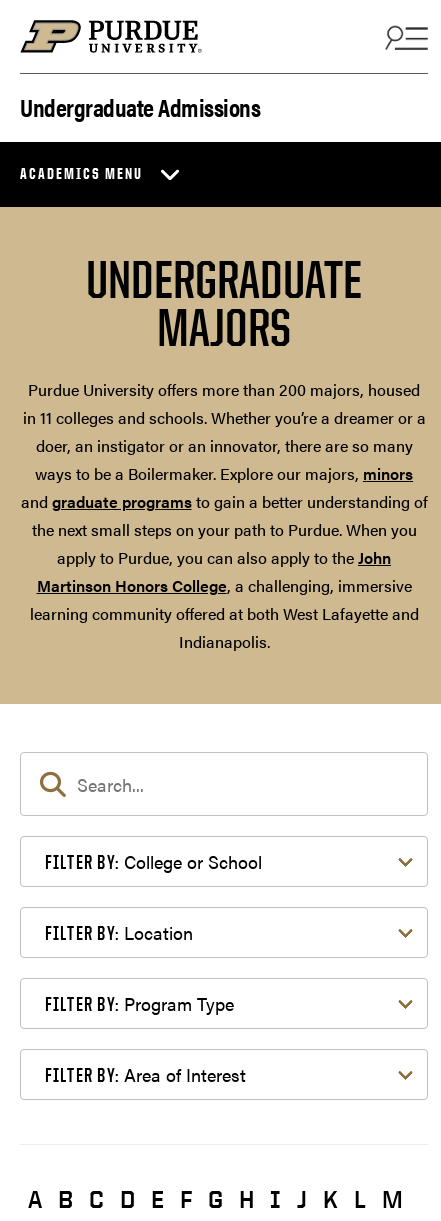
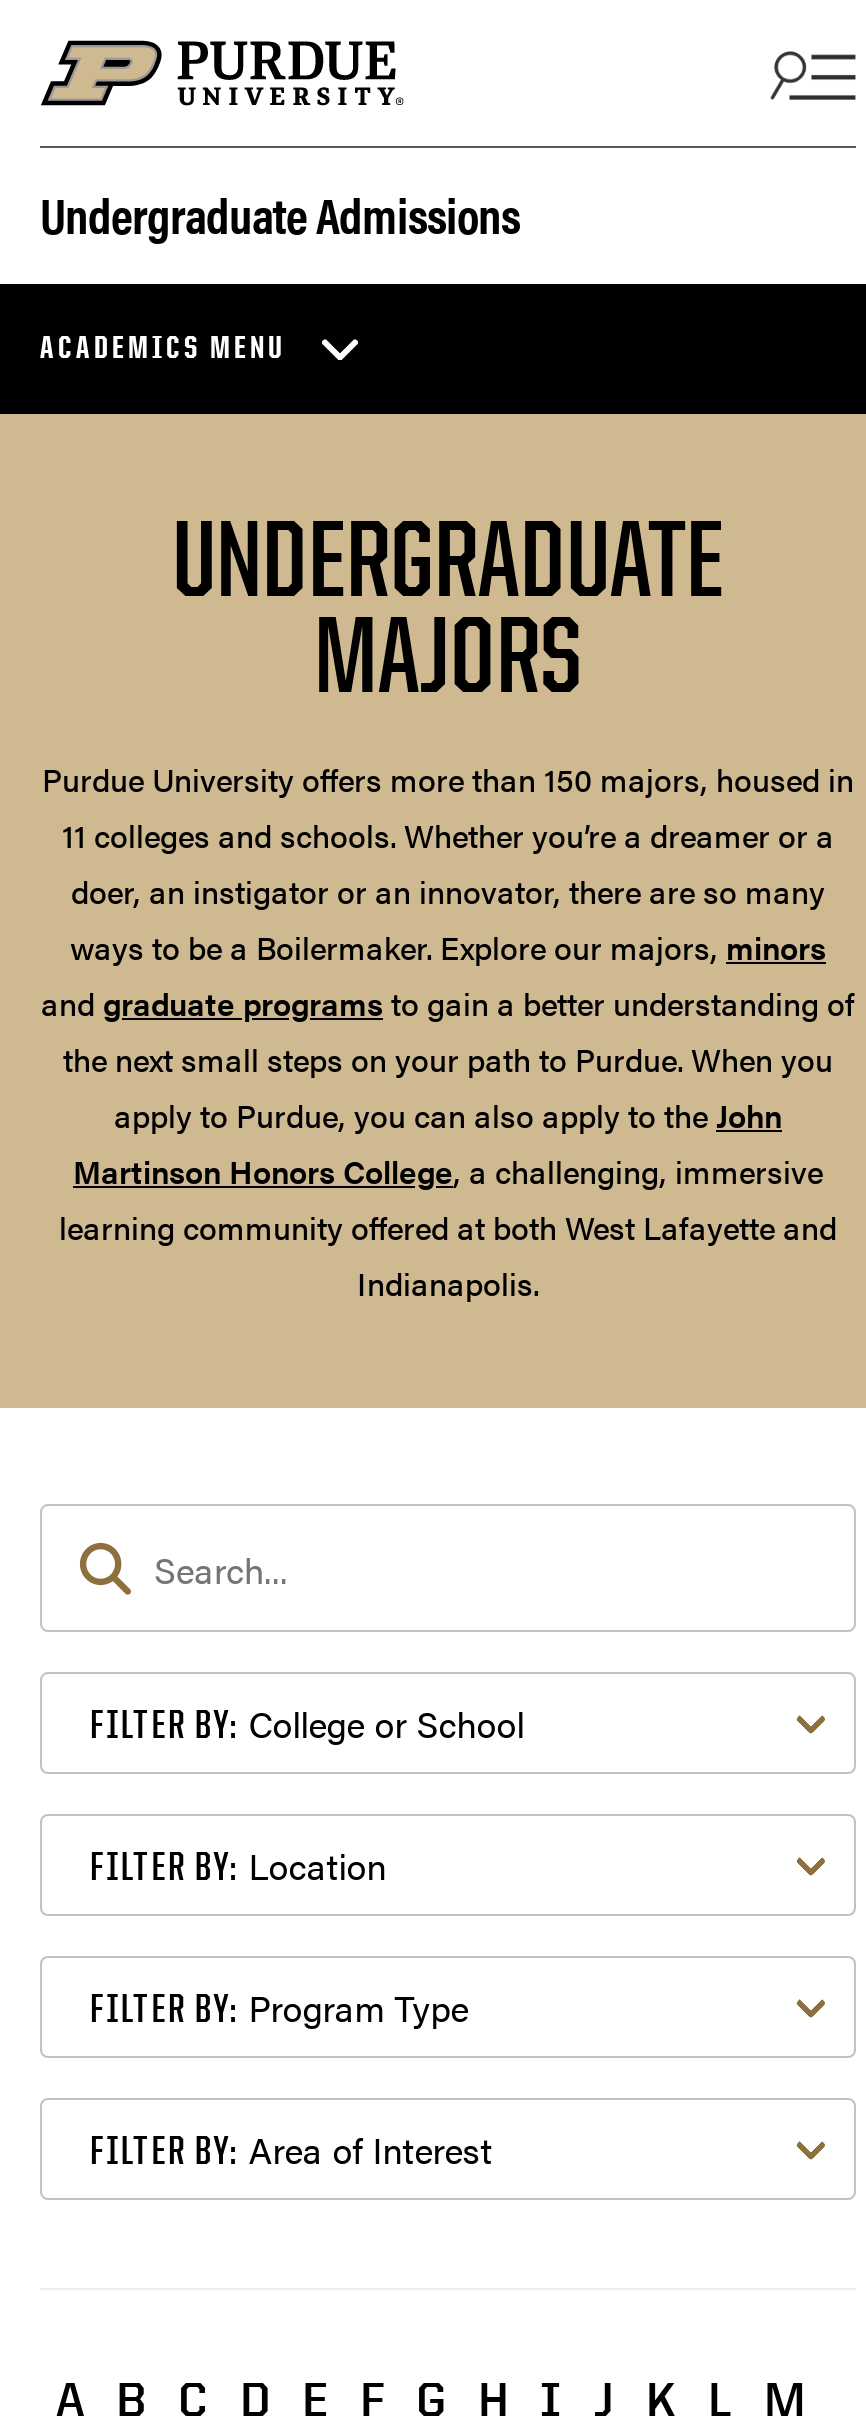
- Purdue University offers more than 200 majors, housed
- in 11 colleges and schools. Whether you’re a dreamer or a
+ Purdue University offers more than 150 majors, housed in
+ 11 colleges and schools. Whether you’re a dreamer or a
